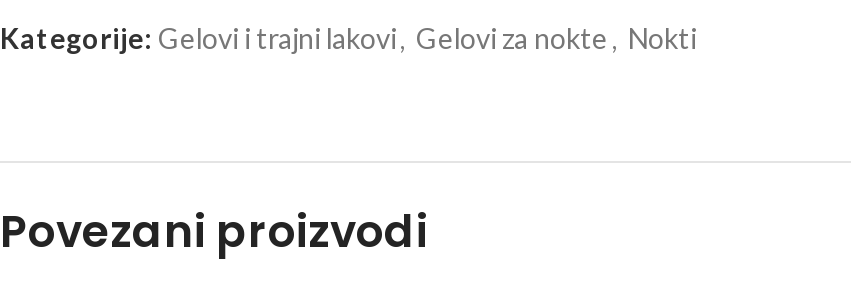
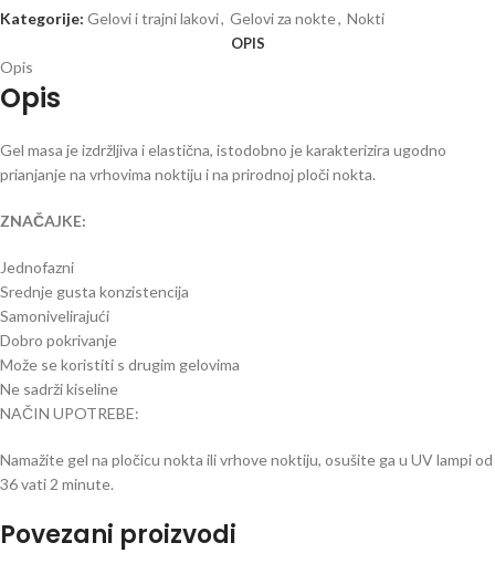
+ OPIS
+ Opis
+ Opis
+ Gel masa je izdržljiva i elastična, istodobno je karakterizira ugodno
+ prianjanje na vrhovima noktiju i na prirodnoj ploči nokta.
+ ZNAČAJKE:
+ Jednofazni
+ Srednje gusta konzistencija
+ Samonivelirajući
+ Dobro pokrivanje
+ Može se koristiti s drugim gelovima
+ Ne sadrži kiseline
+ NAČIN UPOTREBE:
+ Namažite gel na pločicu nokta ili vrhove noktiju, osušite ga u UV lampi od
+ 36 vati 2 minute.
